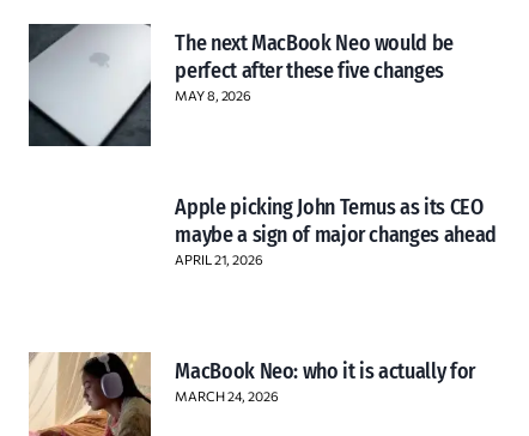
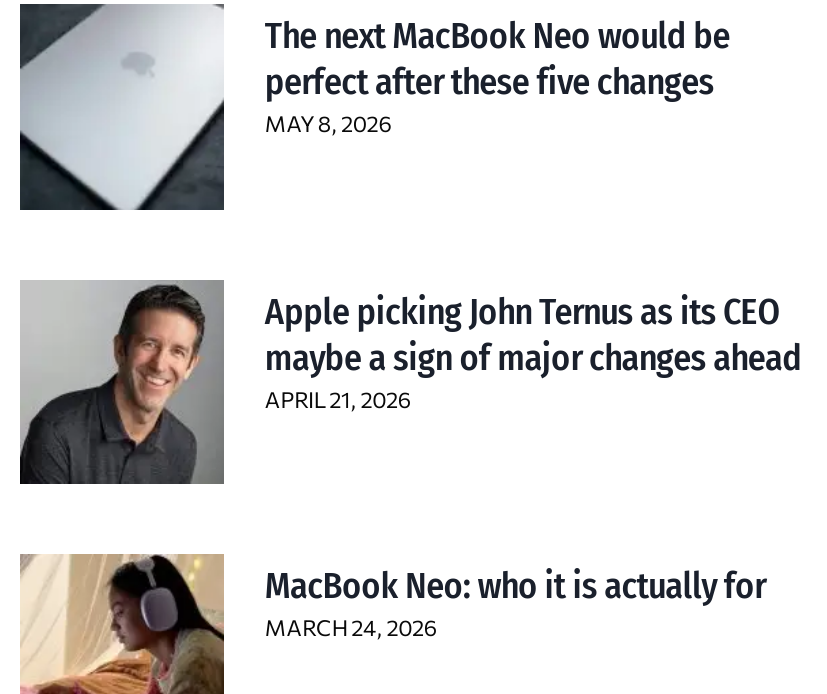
+ [image]
